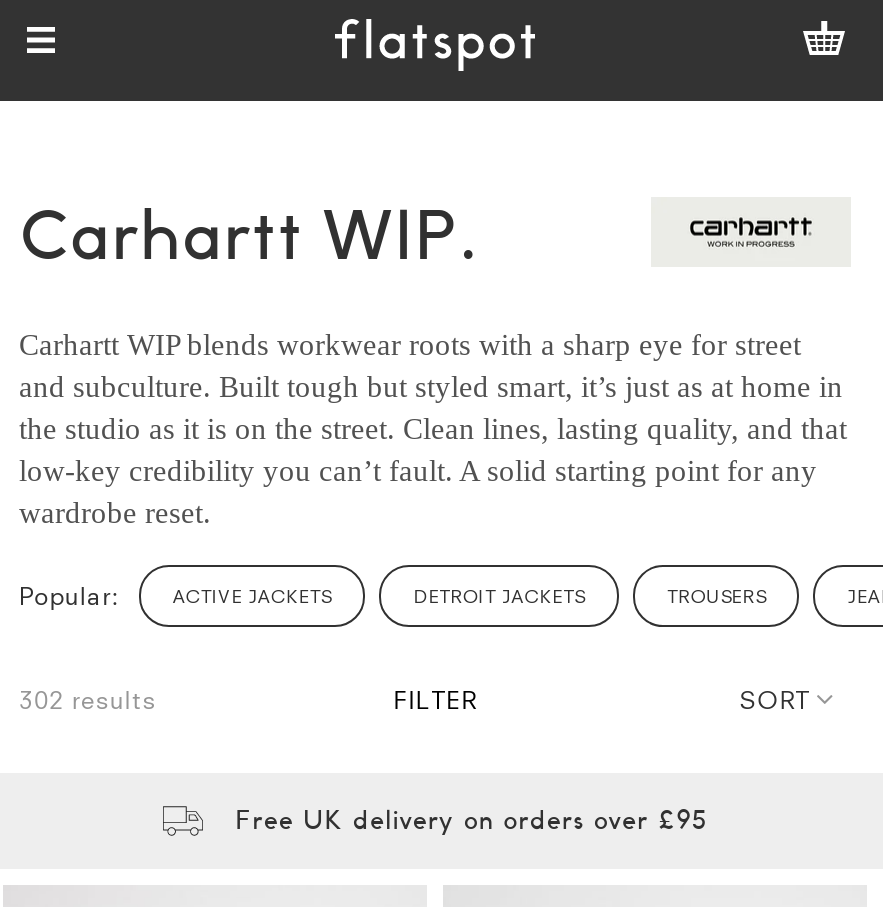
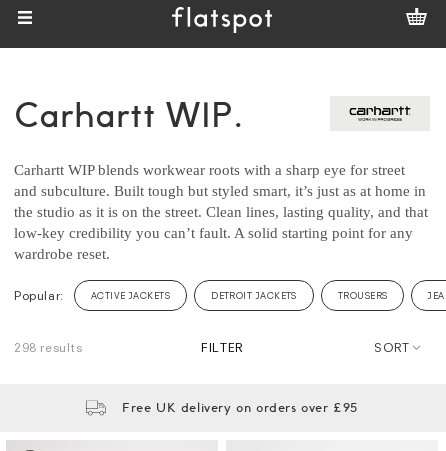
- 302 results
+ 298 results
